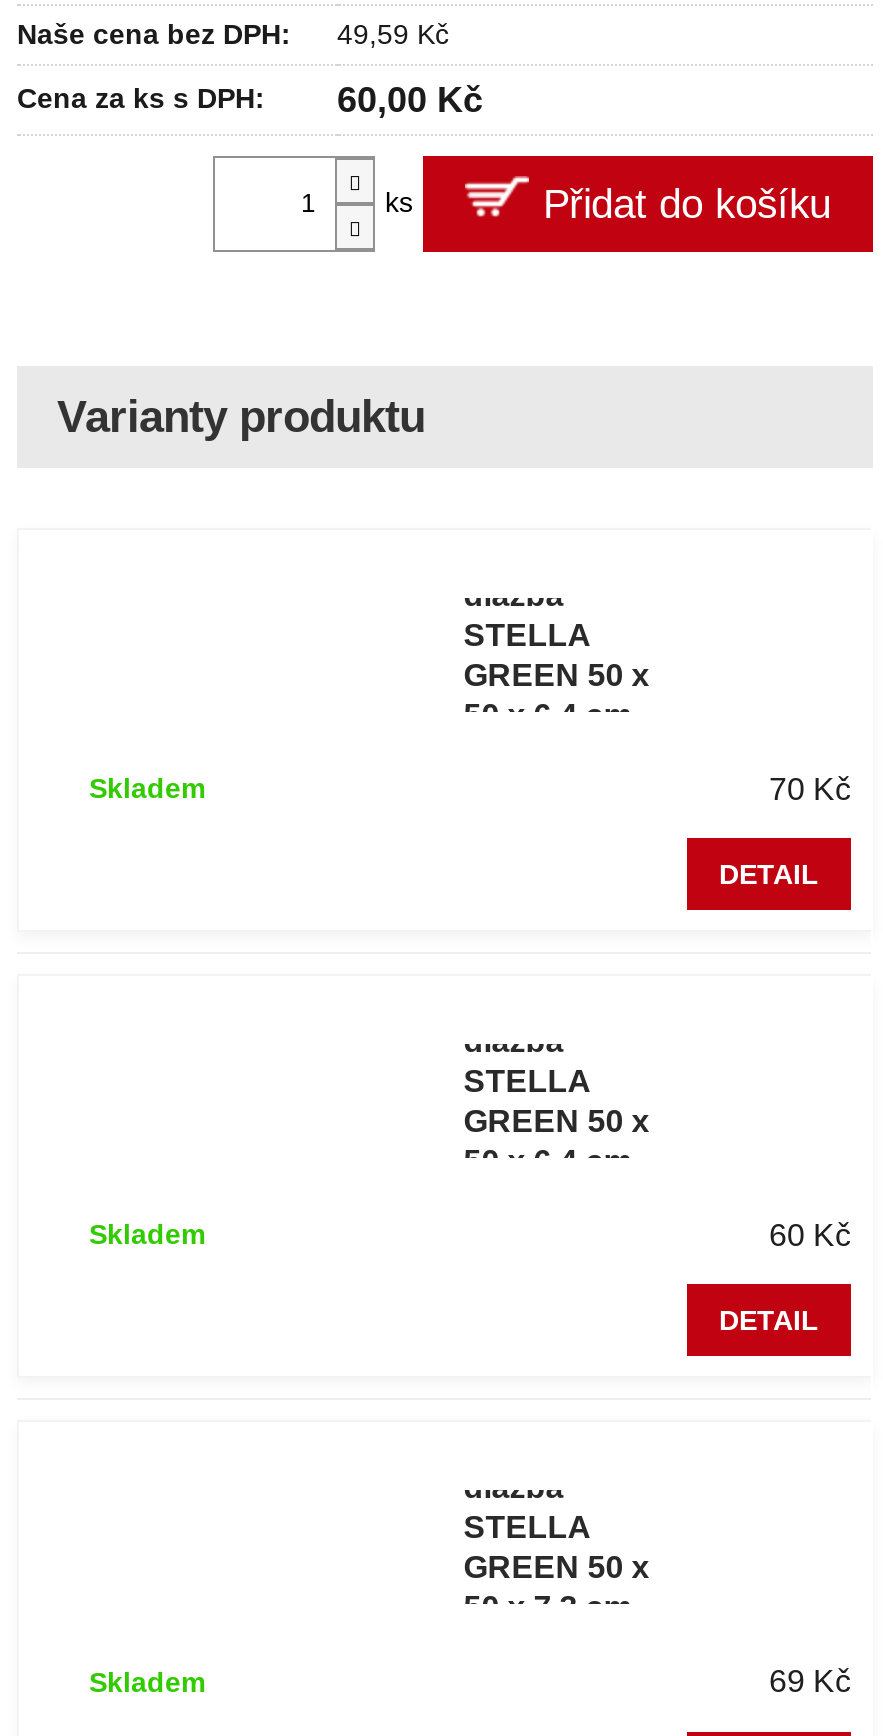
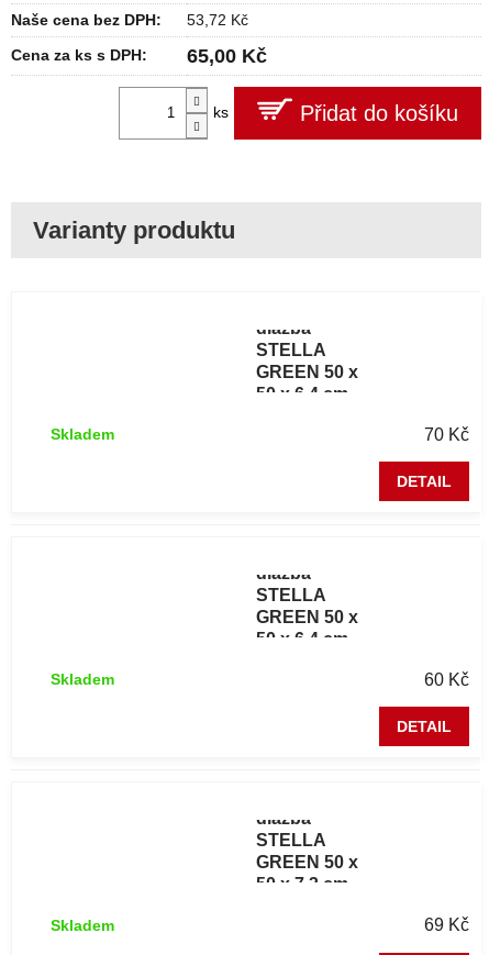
- Naše cena bez DPH: 49,59 Kč
+ Naše cena bez DPH: 53,72 Kč

- 60,00 Kč
+ 65,00 Kč
